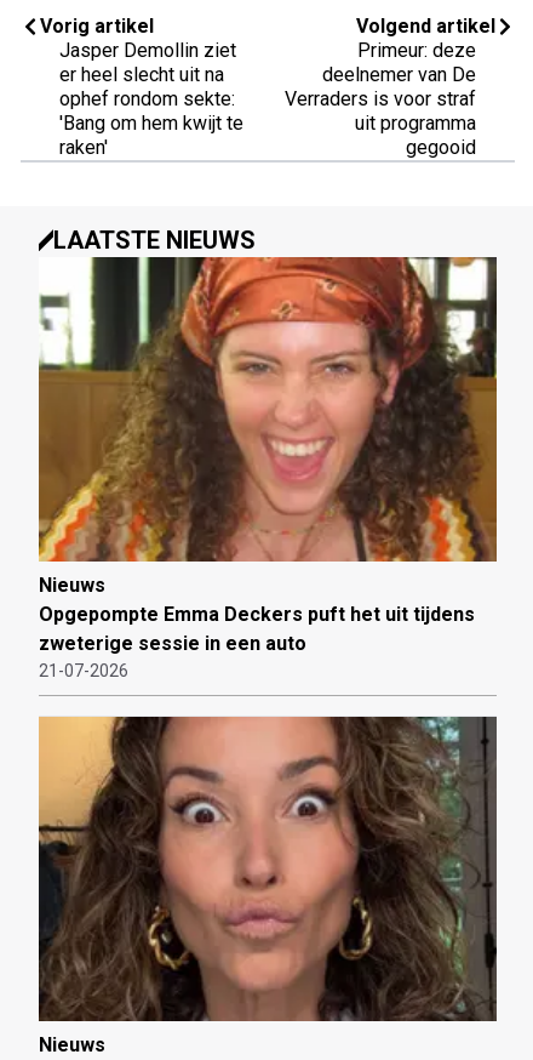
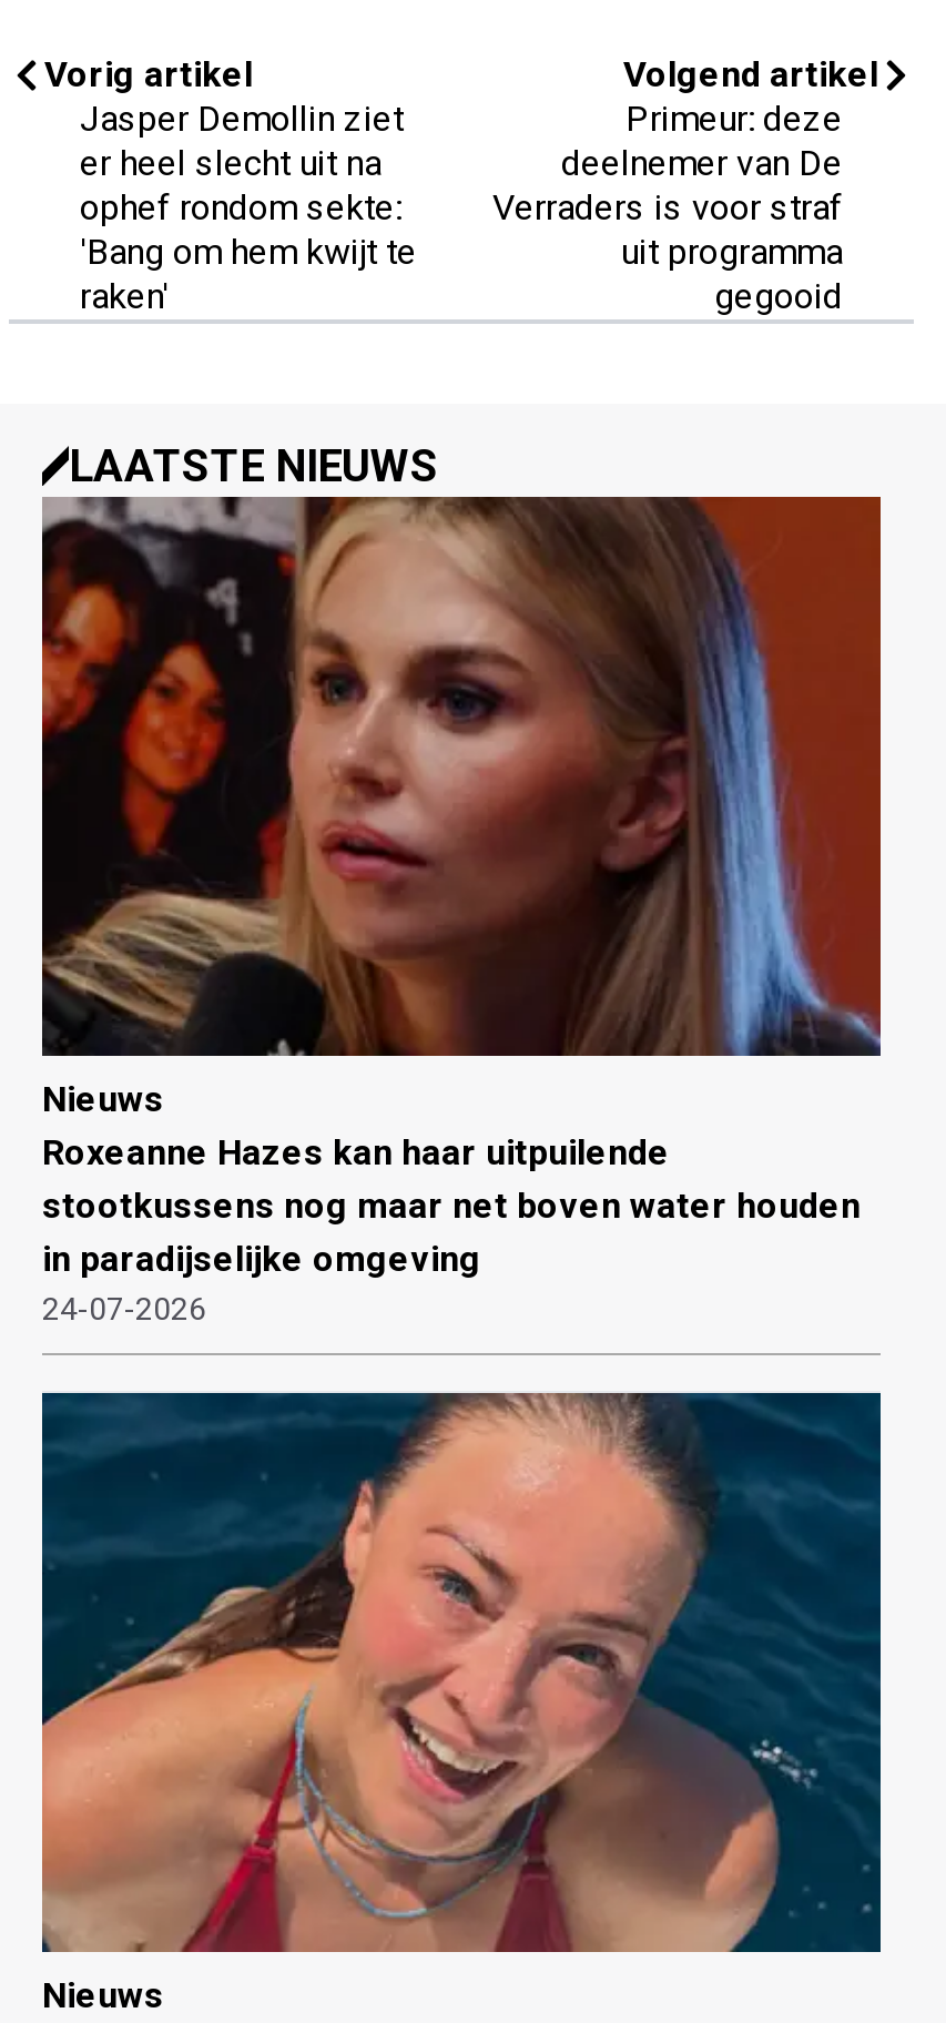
- [image]
- Opgepompte Emma Deckers puft het uit tijdens
- zweterige sessie in een auto
- 21-07-2026
+ [image]
+ Roxeanne Hazes kan haar uitpuilende
+ stootkussens nog maar net boven water houden
+ in paradijselijke omgeving
+ 24-07-2026

- [image]
+ [image]
